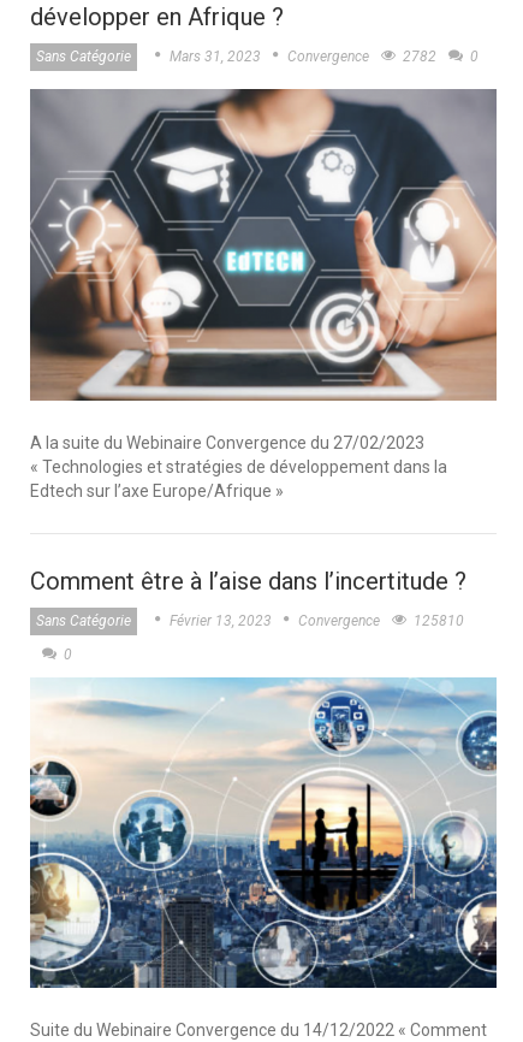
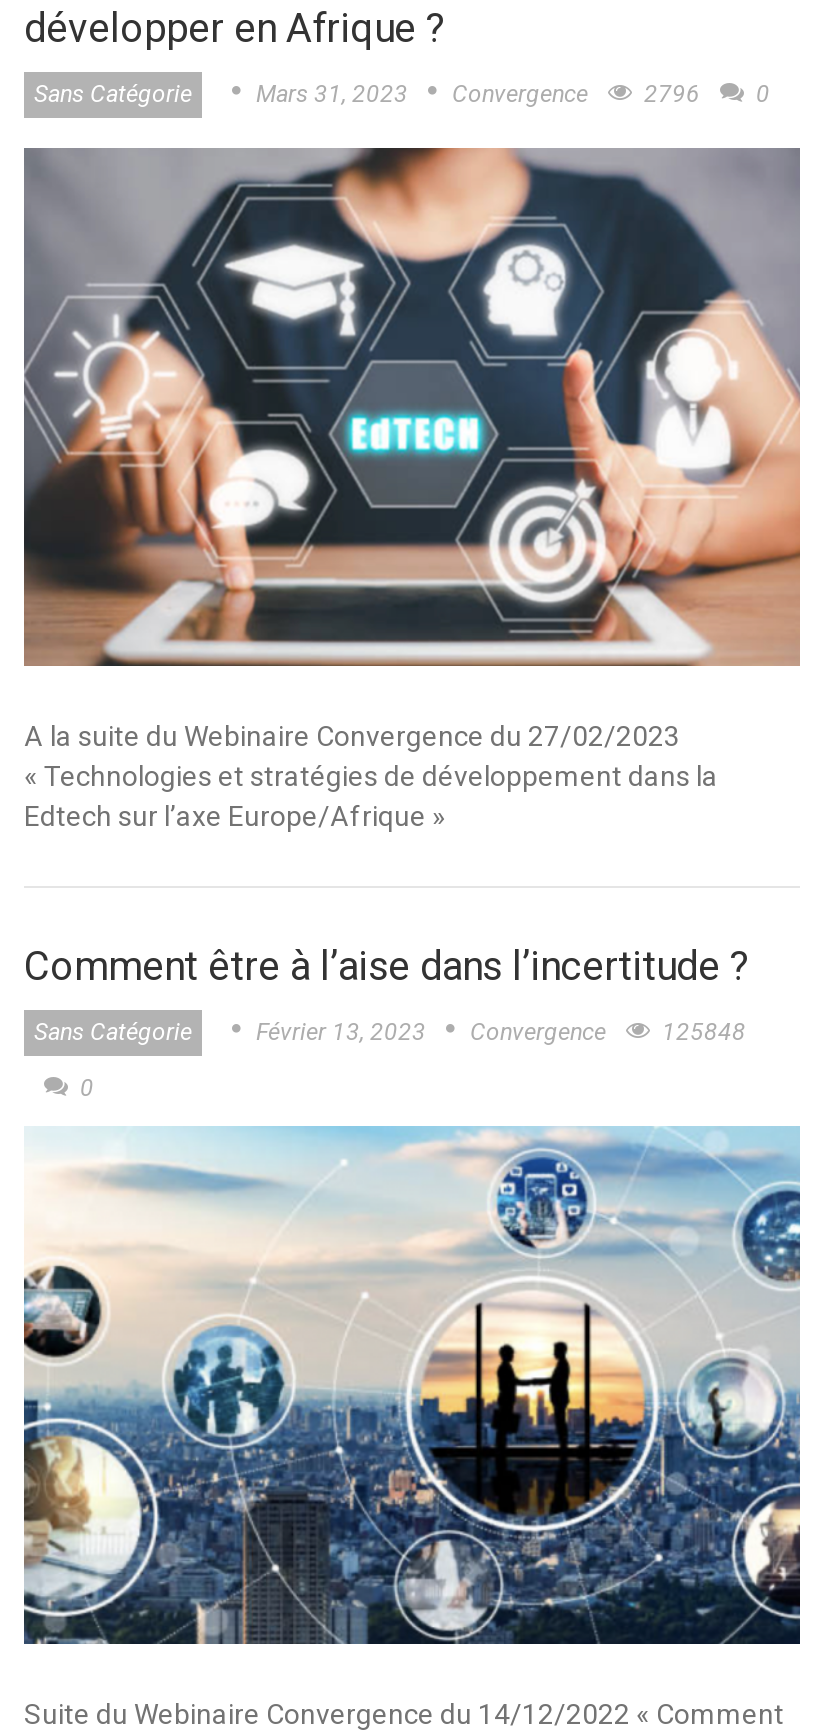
- Mars 31, 2023 Convergence 2782 0
+ Mars 31, 2023 Convergence 2796 0

- Février 13, 2023 Convergence 125810
+ Février 13, 2023 Convergence 125848
